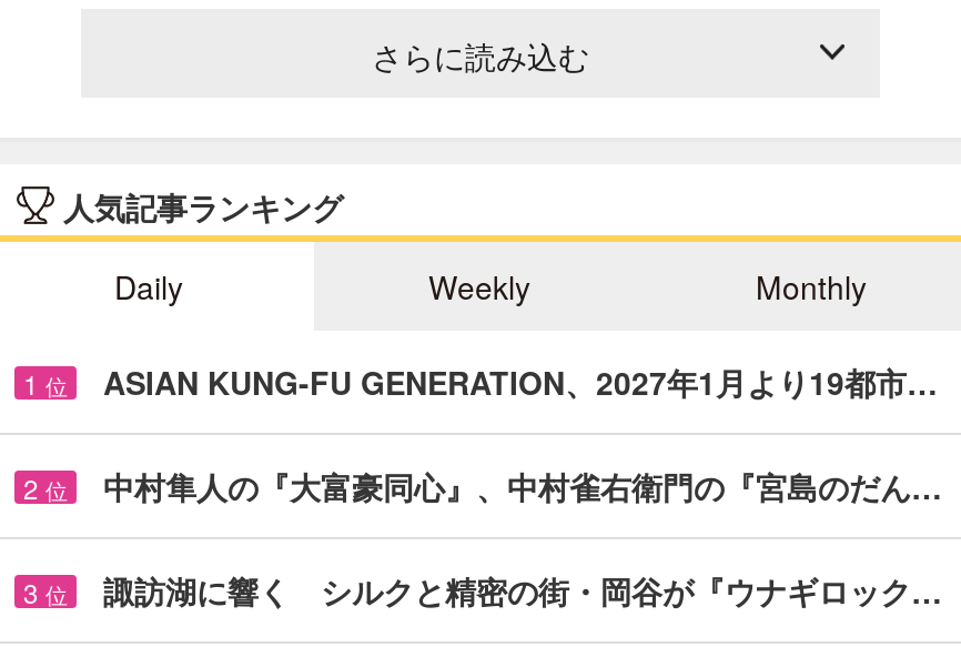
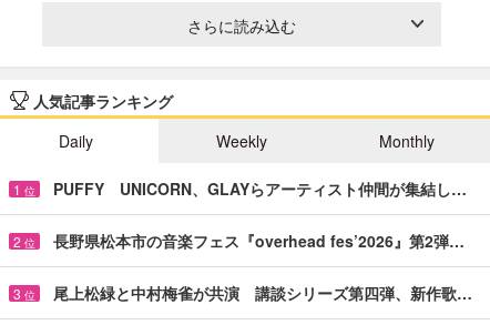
- ASIAN KUNG-FU GENERATION、2027年1月より19都市…
+ PUFFY UNICORN、GLAYらアーティスト仲間が集結し…

- 中村隼人の『大富豪同心』、中村雀右衛門の『宮島のだん…
+ 長野県松本市の音楽フェス『overhead fes’2026』第2弾…

- 諏訪湖に響く シルクと精密の街・岡谷が『ウナギロック…
+ 尾上松緑と中村梅雀が共演 講談シリーズ第四弾、新作歌…
